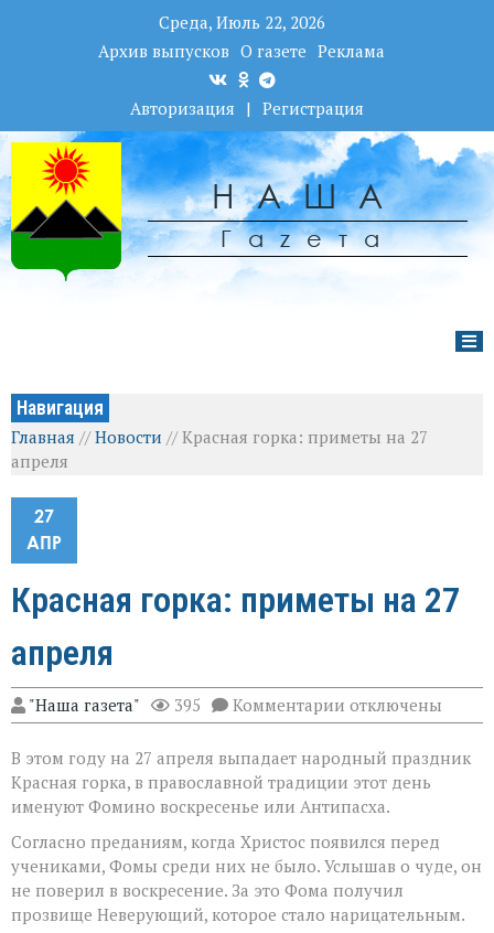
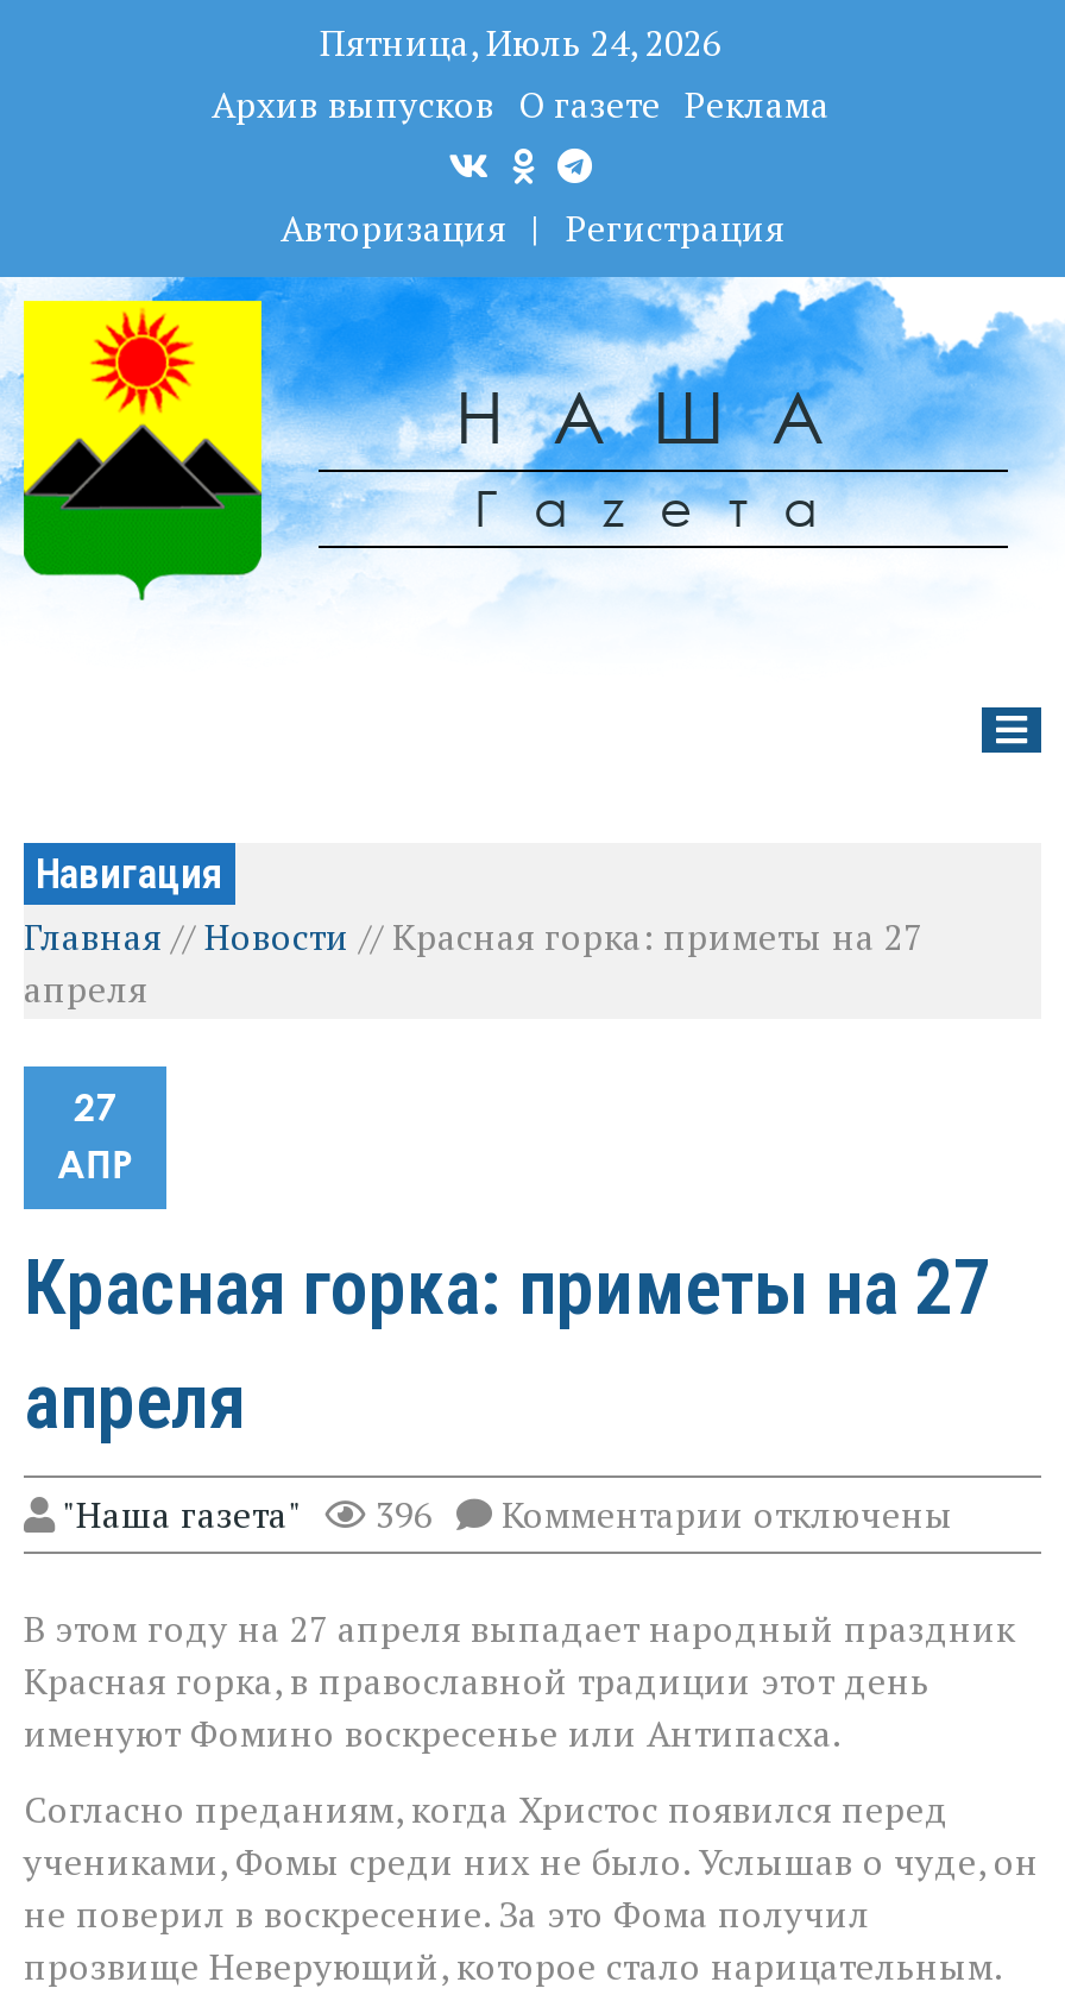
- Среда, Июль 22, 2026
+ Пятница, Июль 24, 2026

- 395
+ 396
